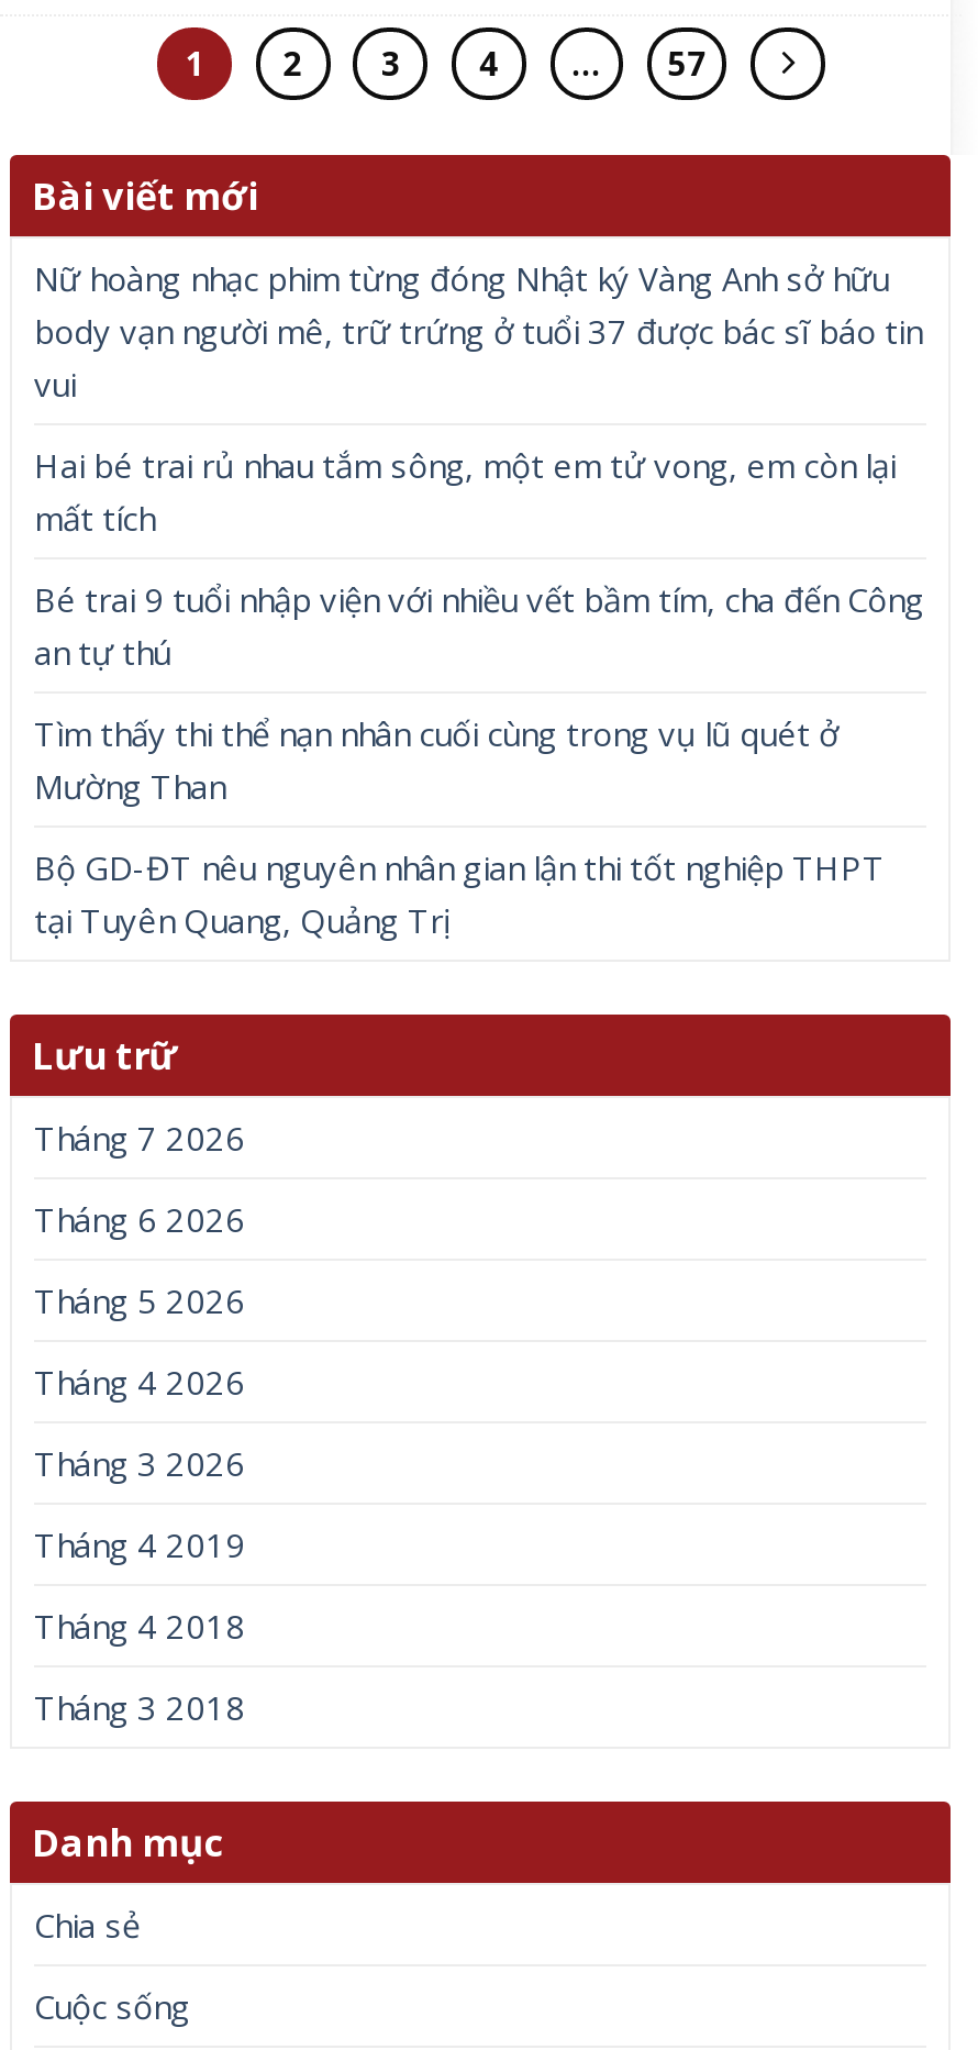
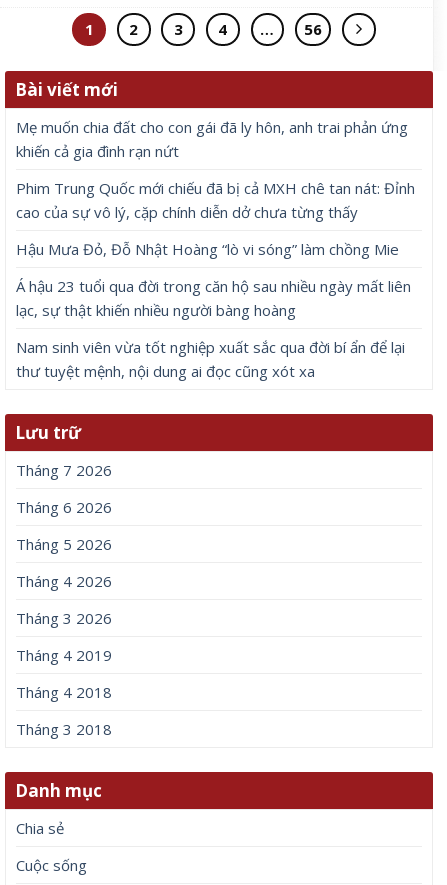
- 57
+ 56

- Nữ hoàng nhạc phim từng đóng Nhật ký Vàng Anh sở hữu
- body vạn người mê, trữ trứng ở tuổi 37 được bác sĩ báo tin
- vui
+ Mẹ muốn chia đất cho con gái đã ly hôn, anh trai phản ứng
+ khiến cả gia đình rạn nứt

- Hai bé trai rủ nhau tắm sông, một em tử vong, em còn lại
- mất tích
+ Phim Trung Quốc mới chiếu đã bị cả MXH chê tan nát: Đỉnh
+ cao của sự vô lý, cặp chính diễn dở chưa từng thấy

- Bé trai 9 tuổi nhập viện với nhiều vết bầm tím, cha đến Công
- an tự thú
+ Hậu Mưa Đỏ, Đỗ Nhật Hoàng “lò vi sóng” làm chồng Mie

- Tìm thấy thi thể nạn nhân cuối cùng trong vụ lũ quét ở
- Mường Than
+ Á hậu 23 tuổi qua đời trong căn hộ sau nhiều ngày mất liên
+ lạc, sự thật khiến nhiều người bàng hoàng

- Bộ GD-ĐT nêu nguyên nhân gian lận thi tốt nghiệp THPT
- tại Tuyên Quang, Quảng Trị
+ Nam sinh viên vừa tốt nghiệp xuất sắc qua đời bí ẩn để lại
+ thư tuyệt mệnh, nội dung ai đọc cũng xót xa
